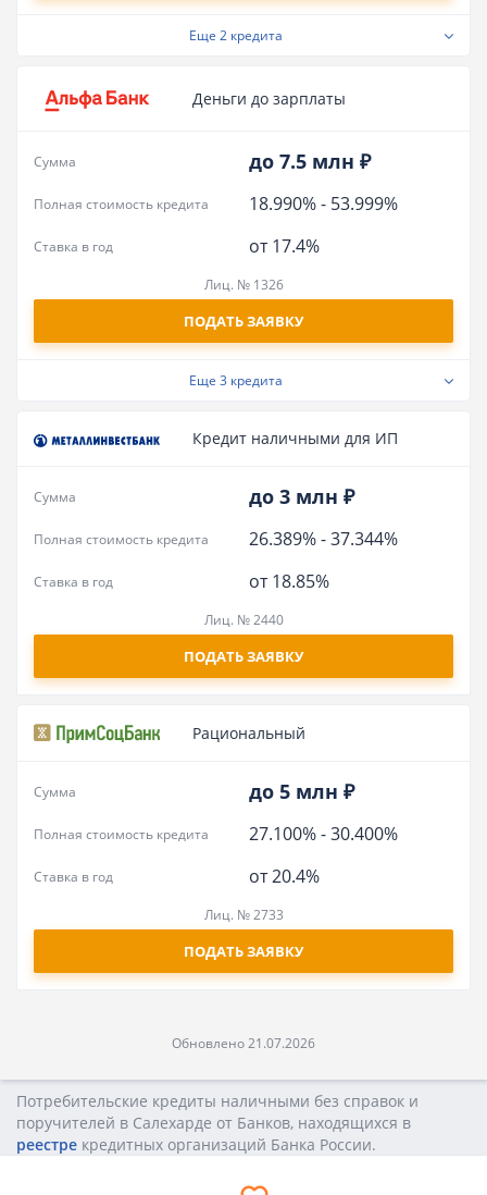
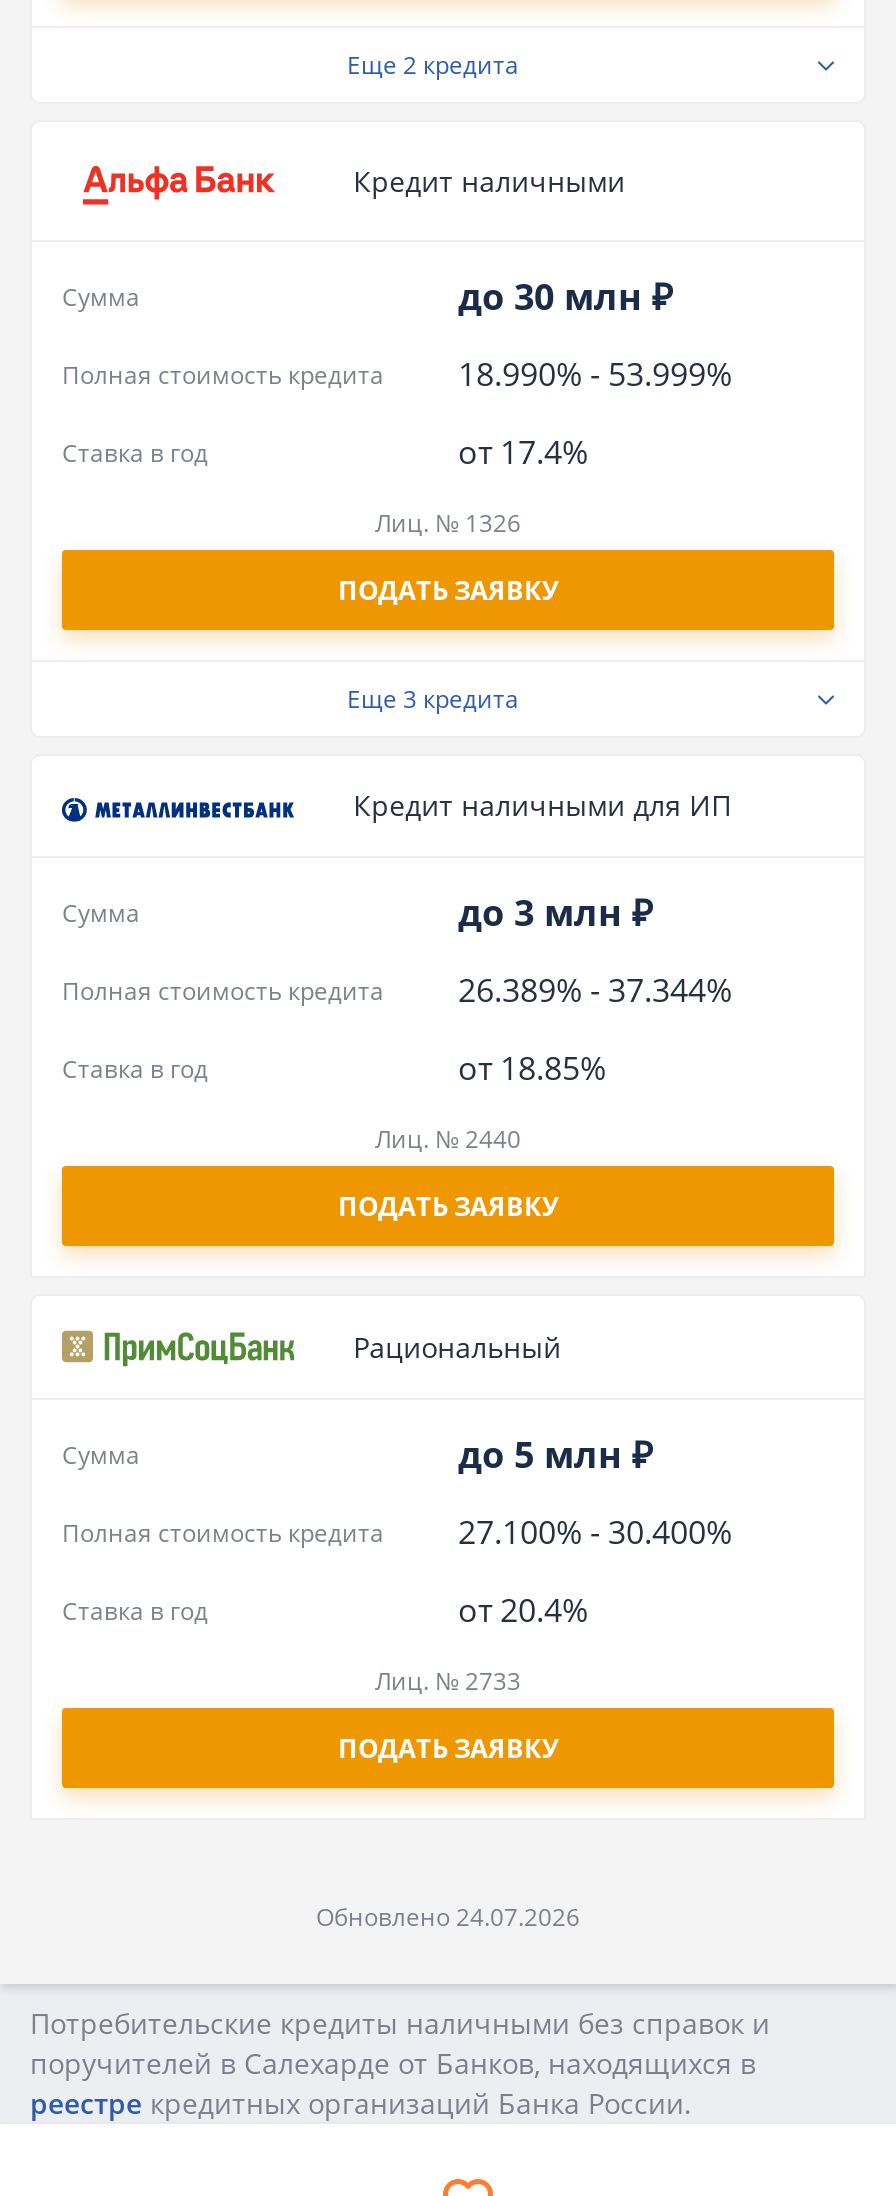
- Деньги до зарплаты
+ Кредит наличными

- до 7.5 млн ₽
+ до 30 млн ₽

- Обновлено 21.07.2026
+ Обновлено 24.07.2026
